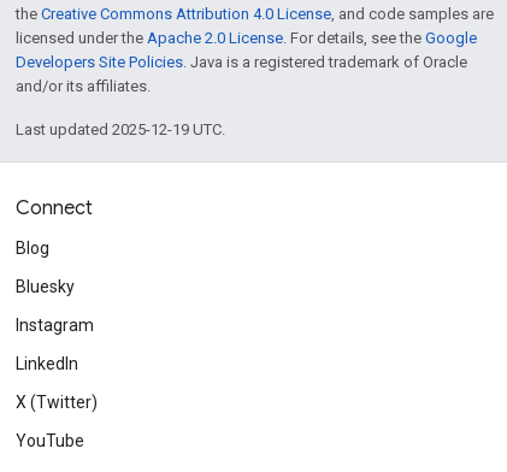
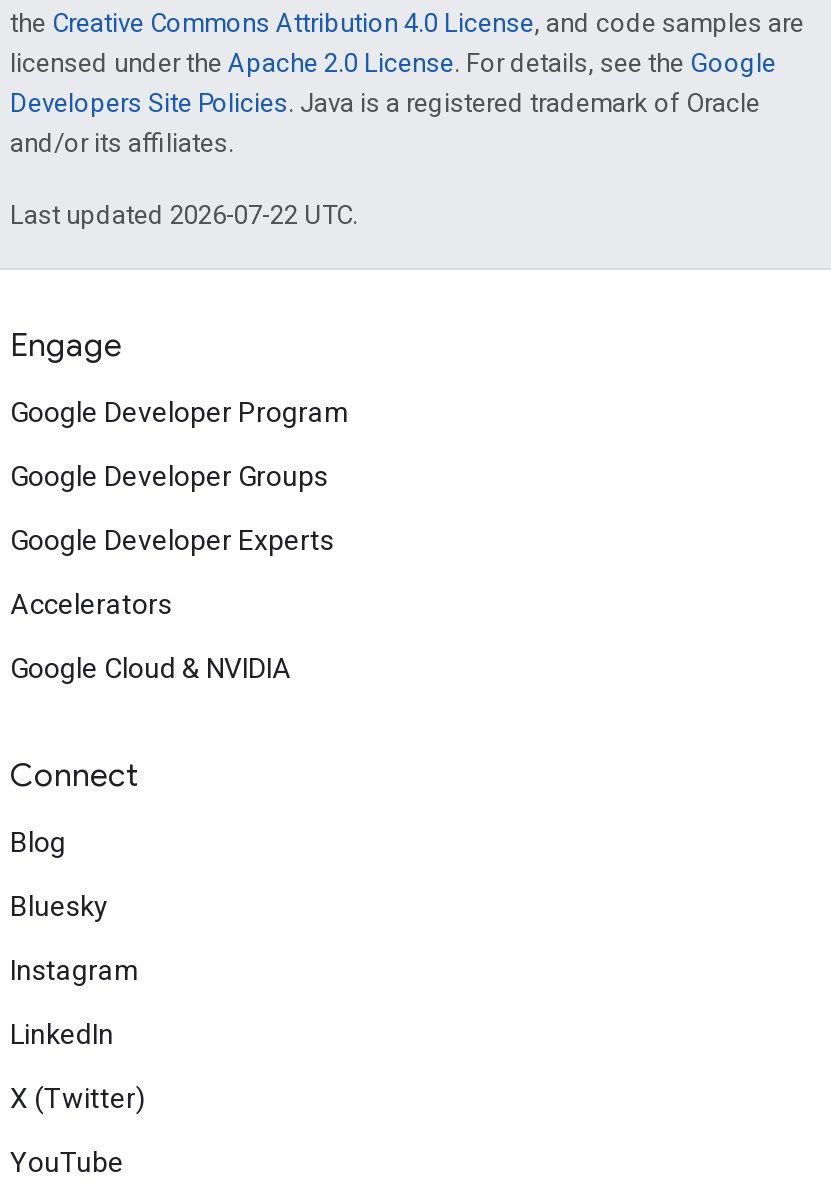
- Last updated 2025-12-19 UTC.
+ Last updated 2026-07-22 UTC.
+ Engage
+ Google Developer Program
+ Google Developer Groups
+ Google Developer Experts
+ Accelerators
+ Google Cloud & NVIDIA
